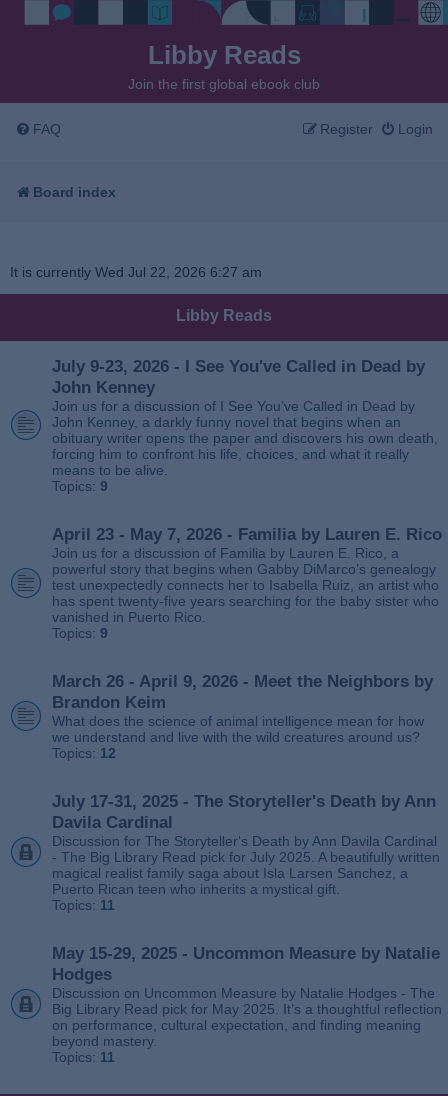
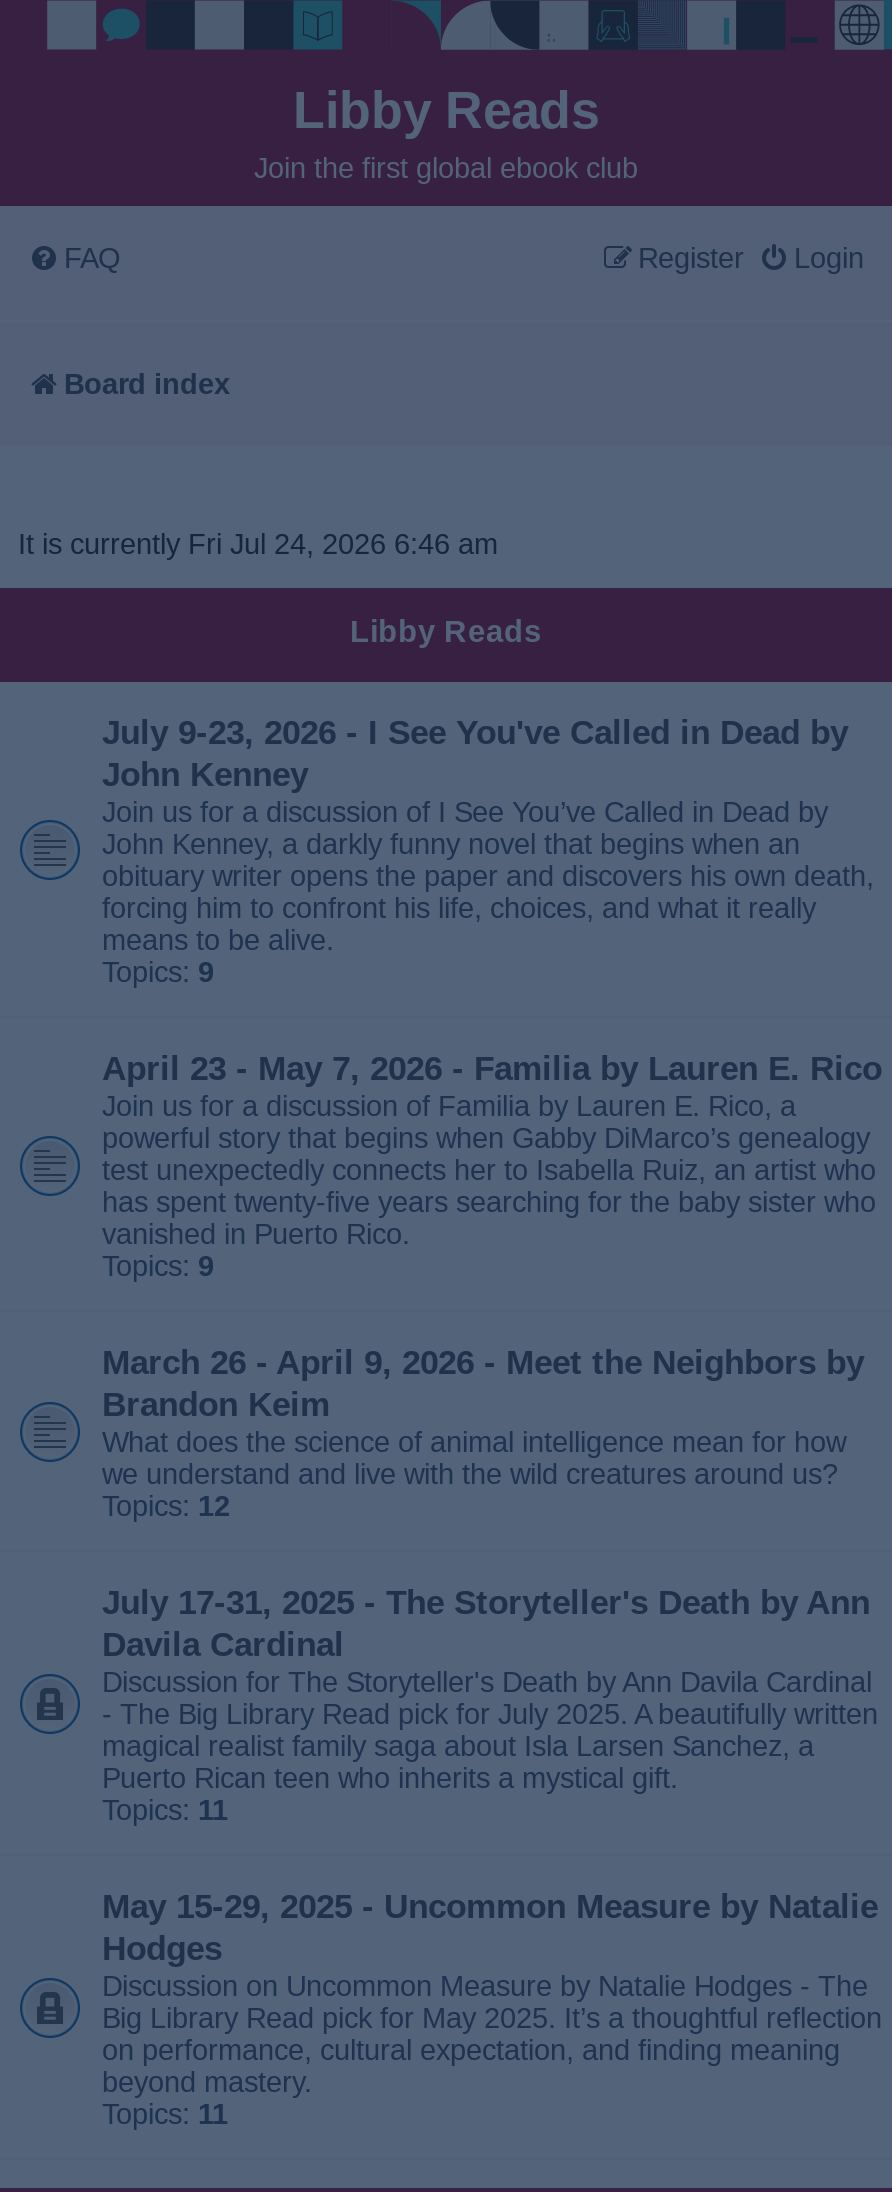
- It is currently Wed Jul 22, 2026 6:27 am
+ It is currently Fri Jul 24, 2026 6:46 am
